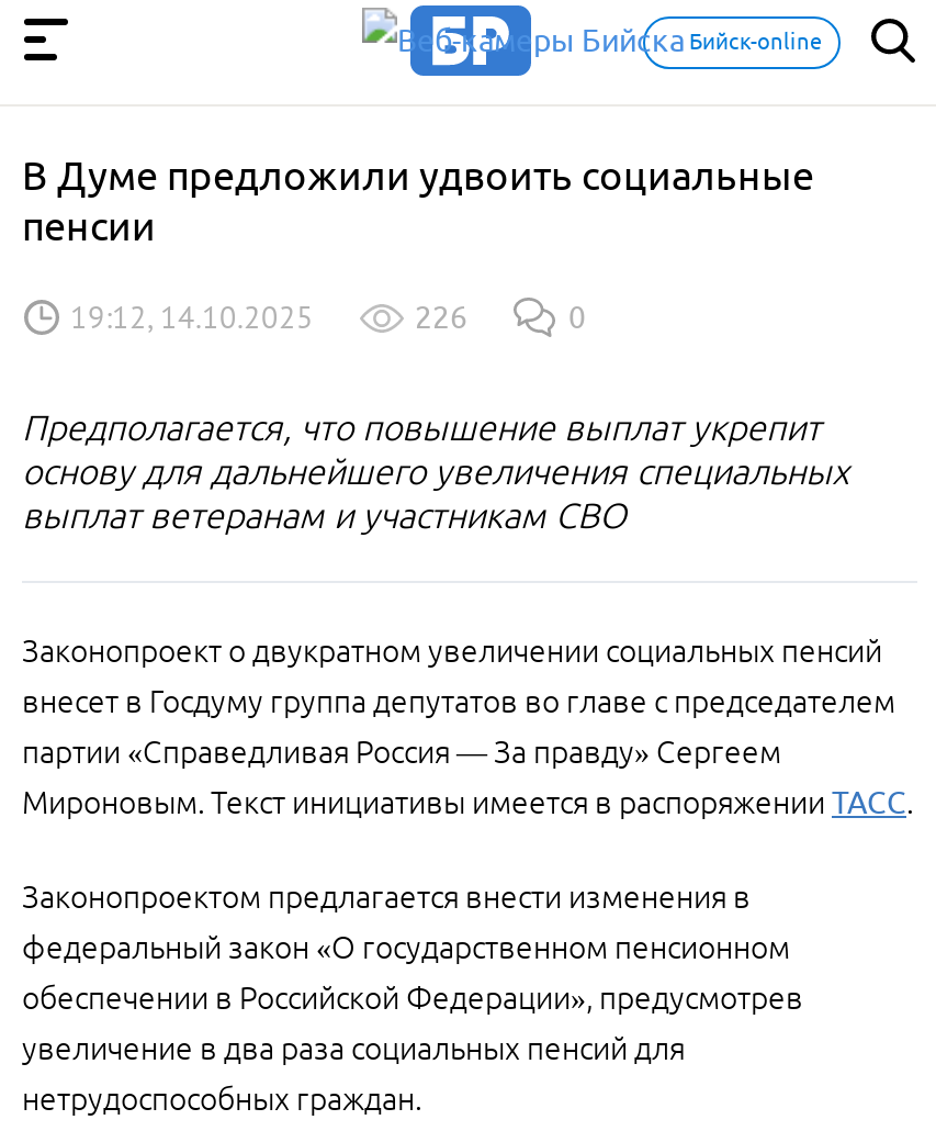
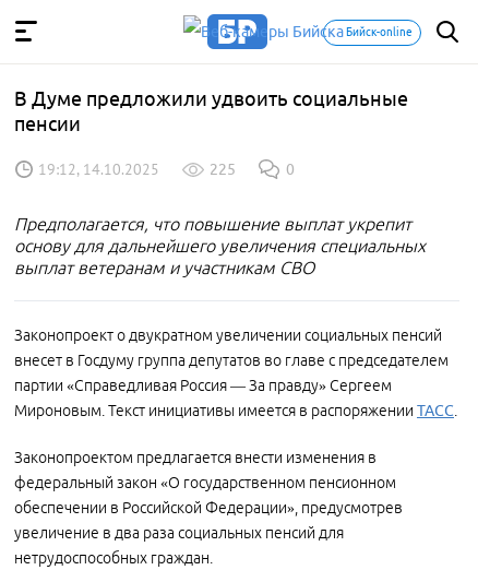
- 226
+ 225
